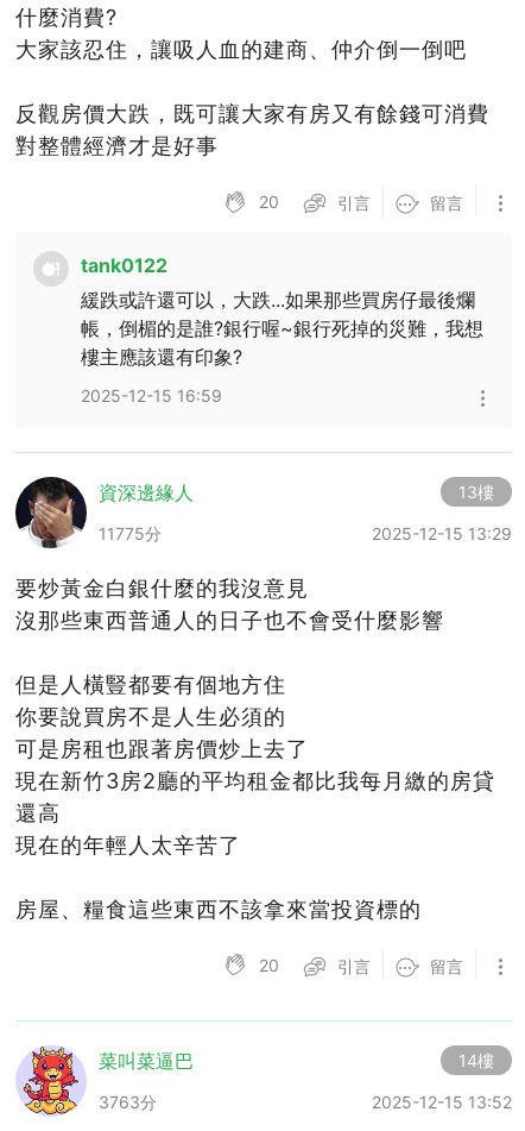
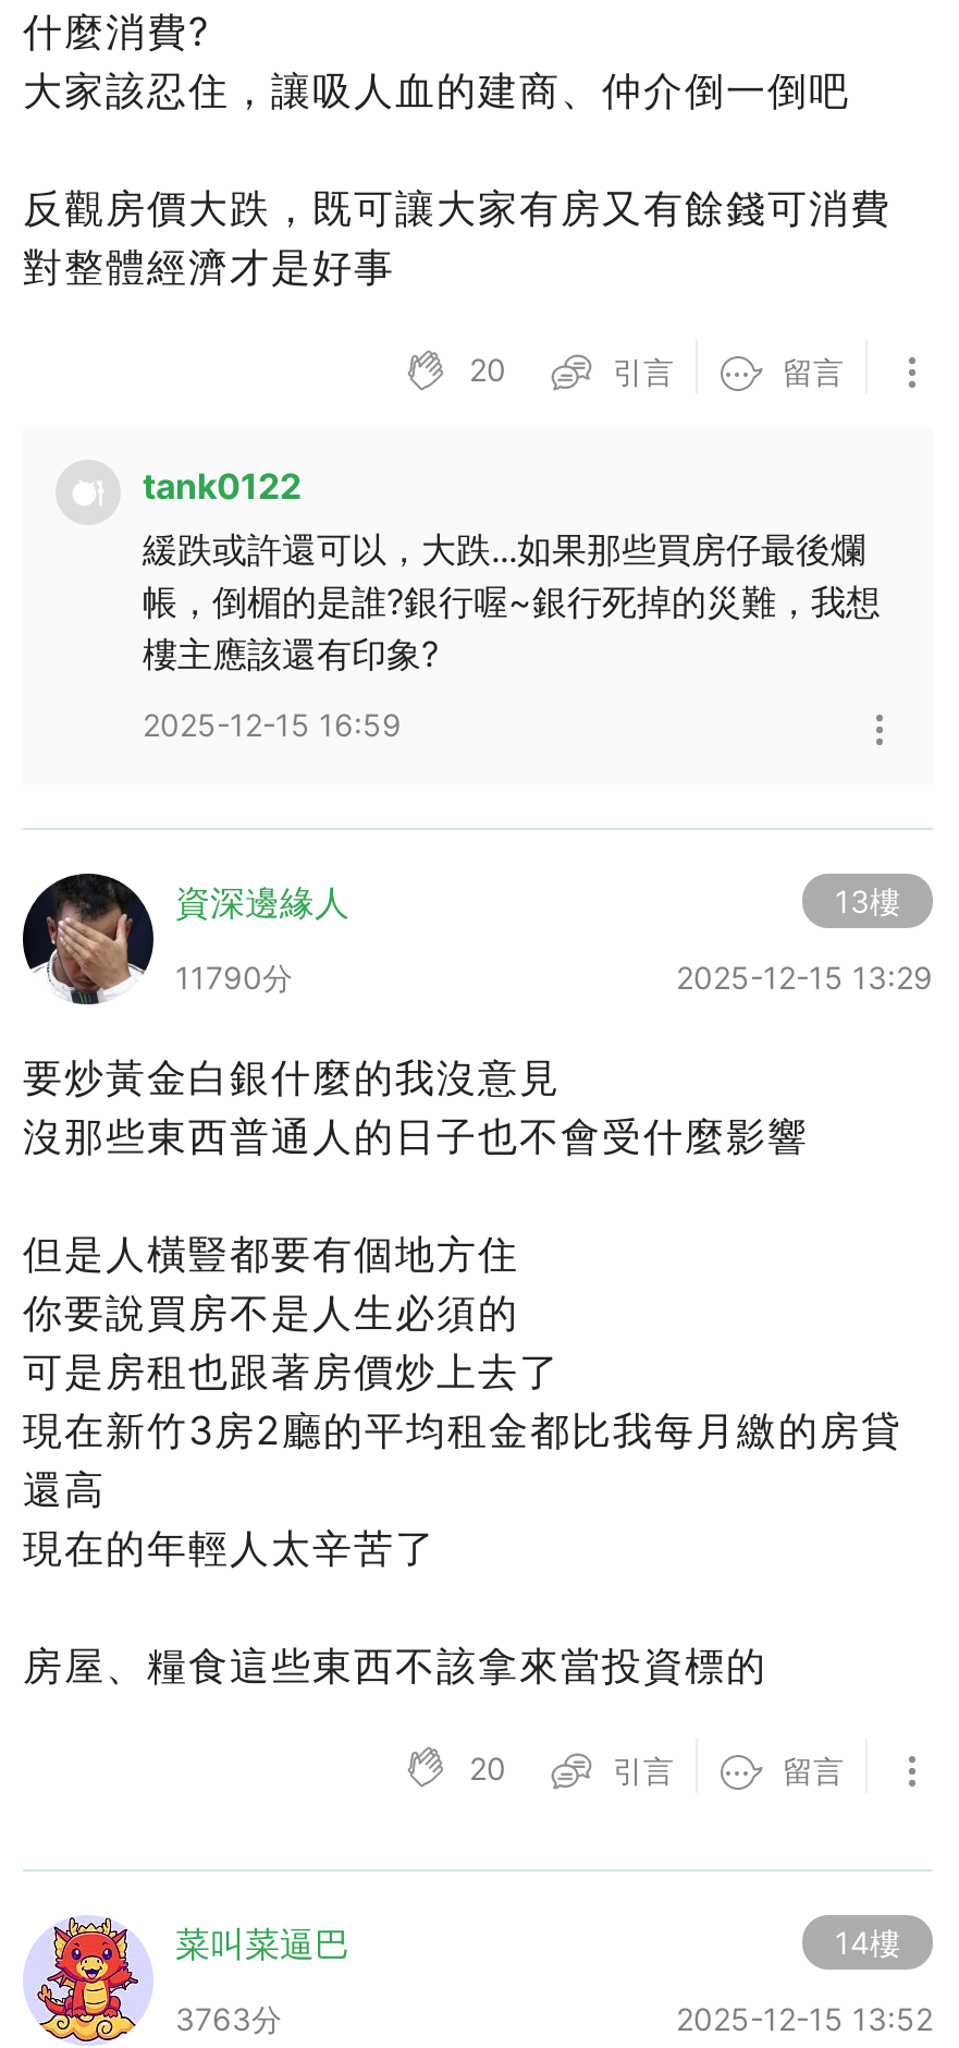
- 11775分
+ 11790分
